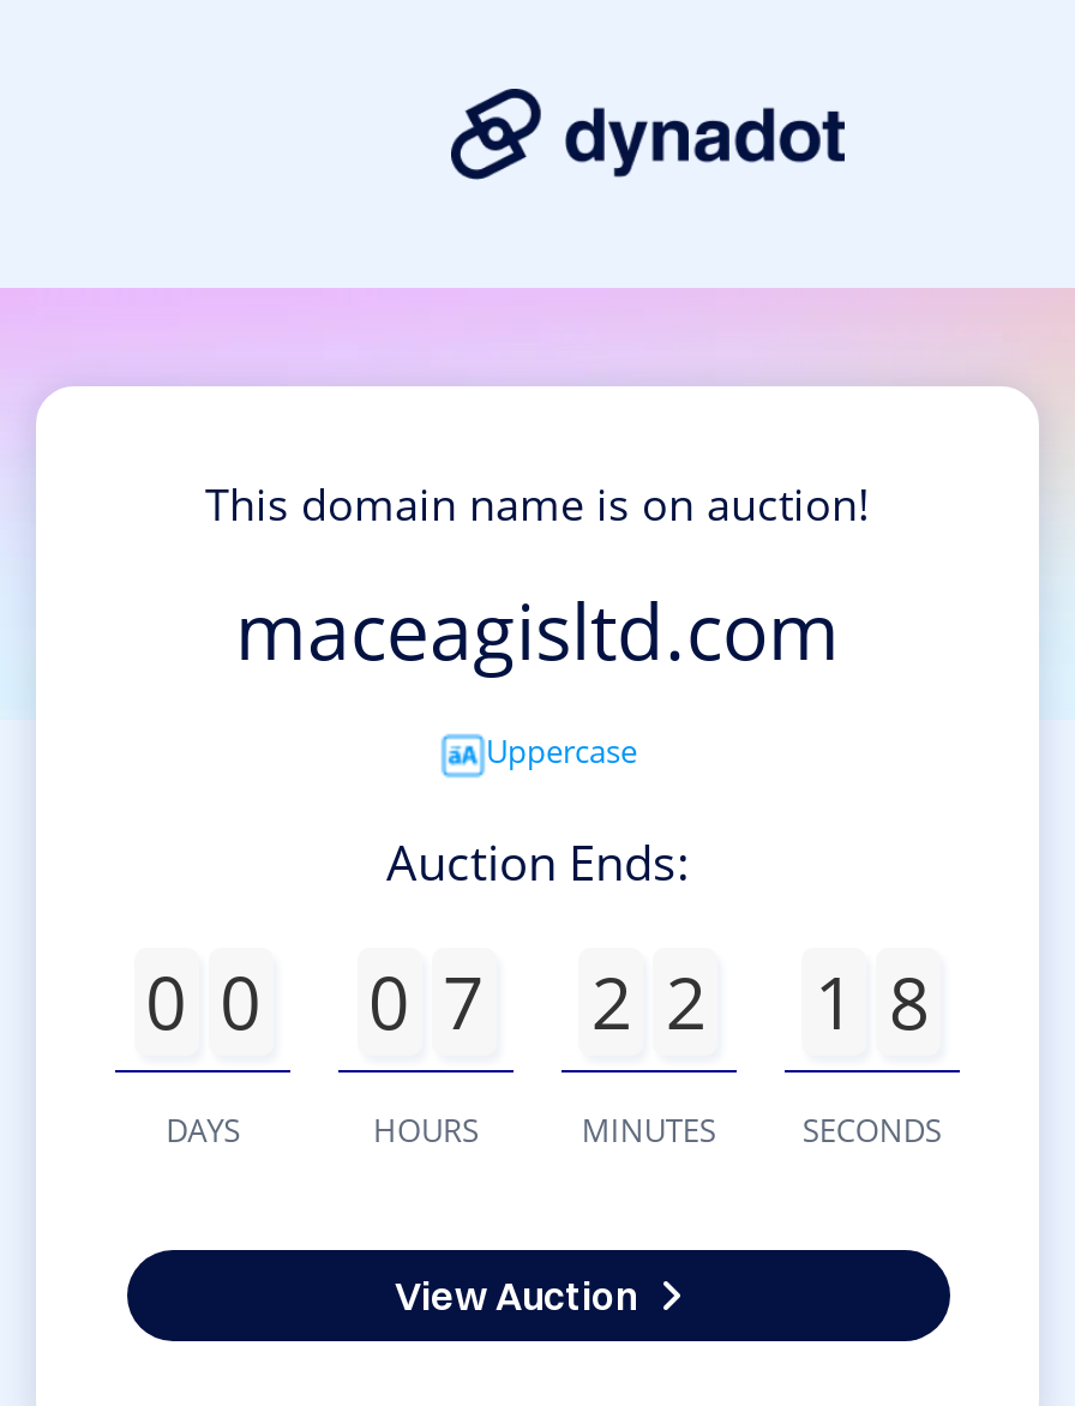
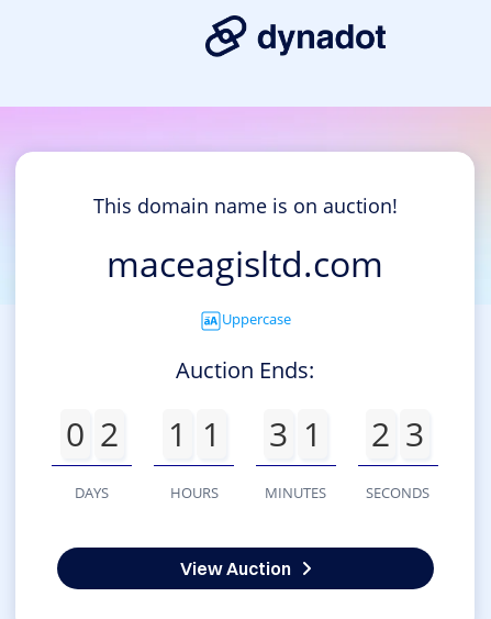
- 0 0
+ 0 2

- 0 7
+ 1 1

- 2 2
+ 3 1

- 1 8
+ 2 3
